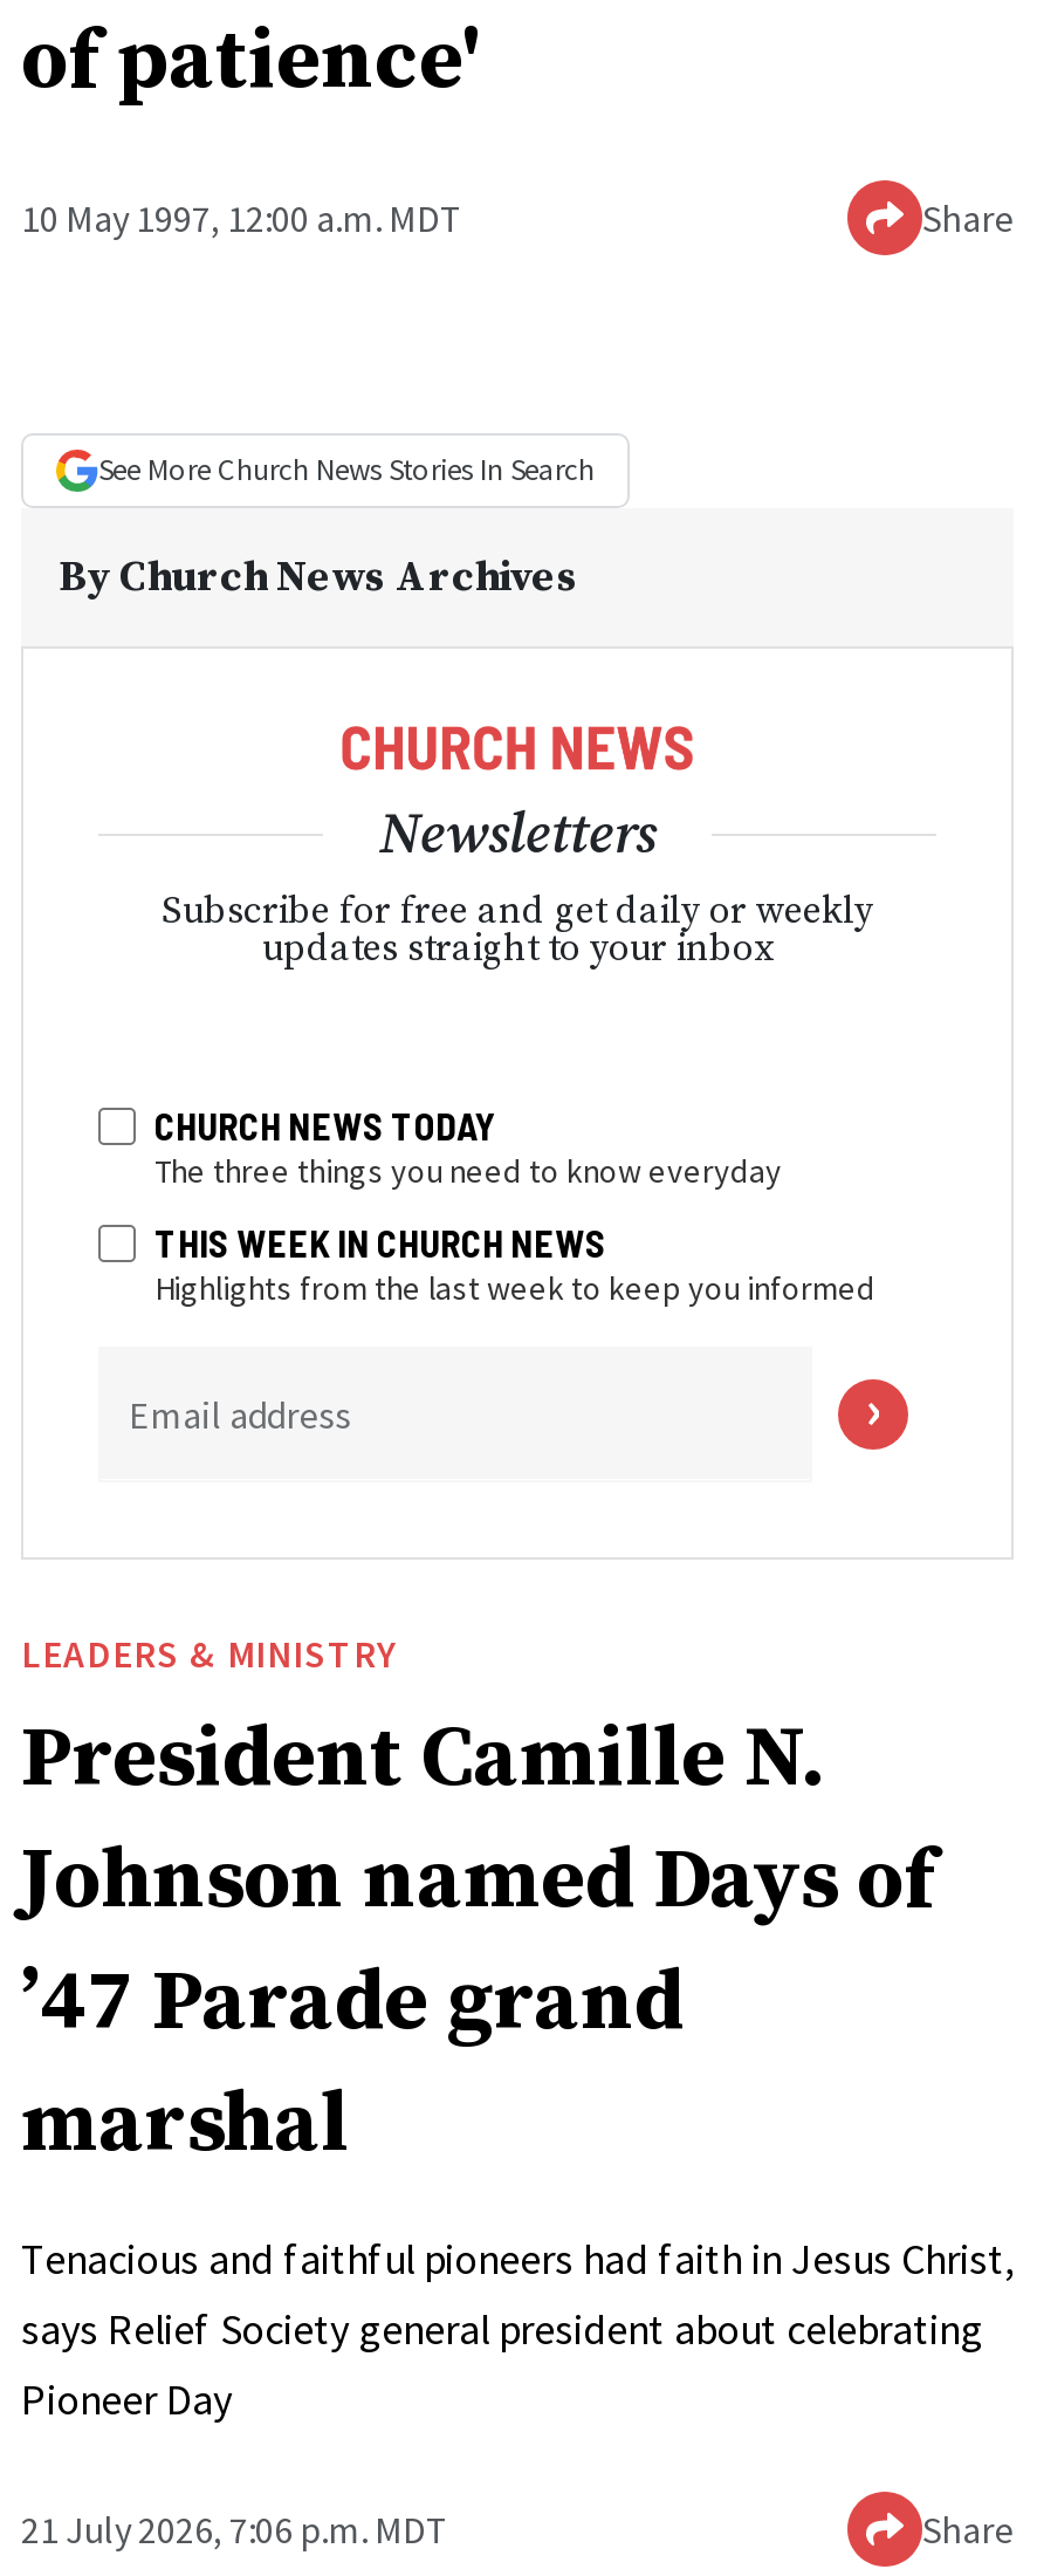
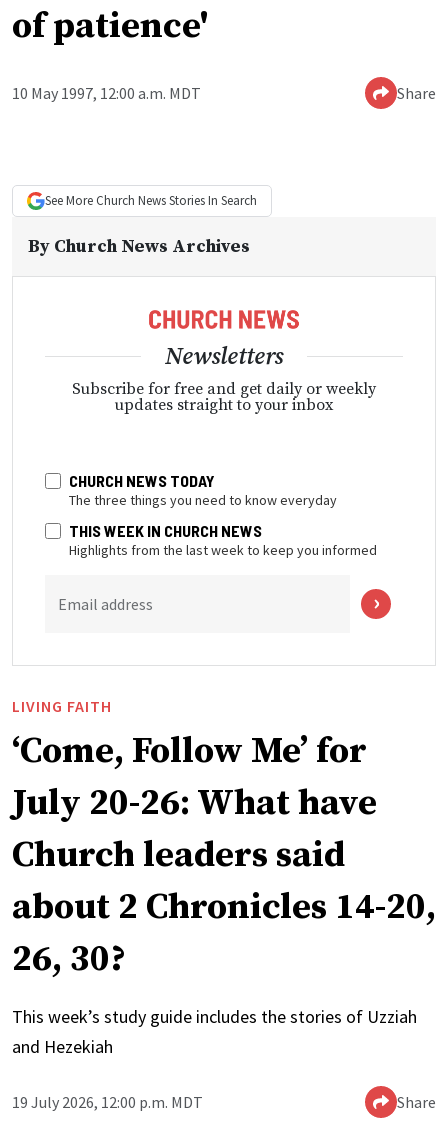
- LEADERS & MINISTRY
- President Camille N.
- Johnson named Days of
- ’47 Parade grand
- marshal
+ LIVING FAITH
+ ‘Come, Follow Me’ for
+ July 20-26: What have
+ Church leaders said
+ about 2 Chronicles 14-20,
+ 26, 30?

- Tenacious and faithful pioneers had faith in Jesus Christ,
- says Relief Society general president about celebrating
- Pioneer Day
+ This week’s study guide includes the stories of Uzziah
+ and Hezekiah

- 21 July 2026, 7:06 p.m. MDT
+ 19 July 2026, 12:00 p.m. MDT
